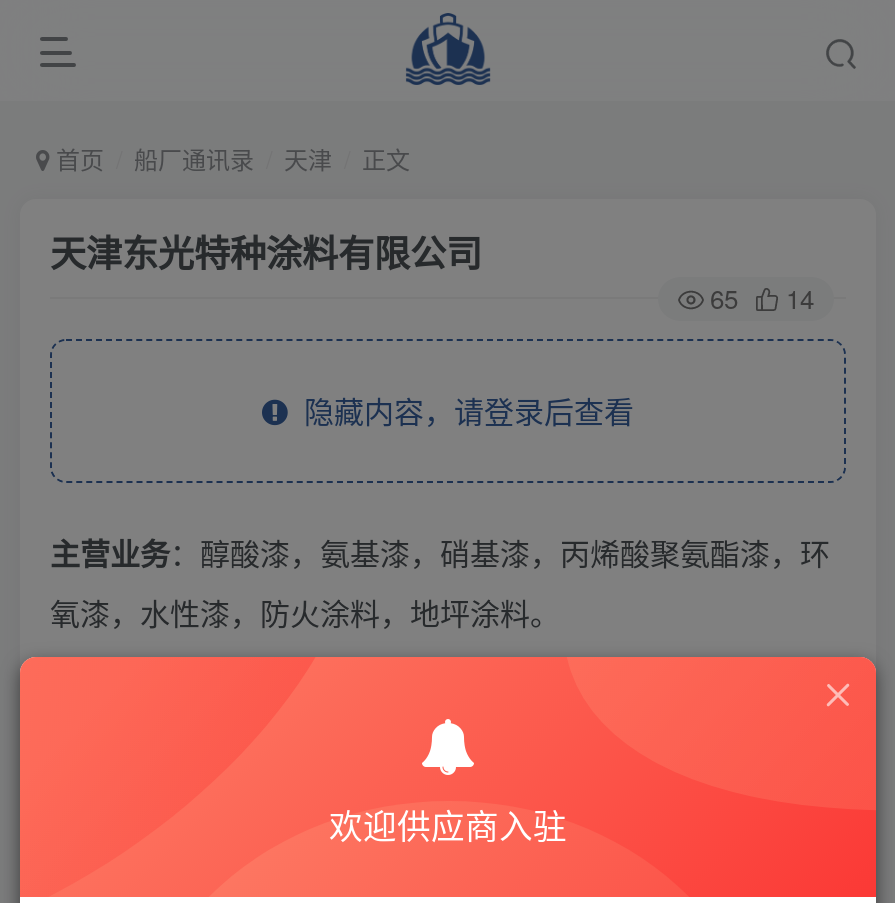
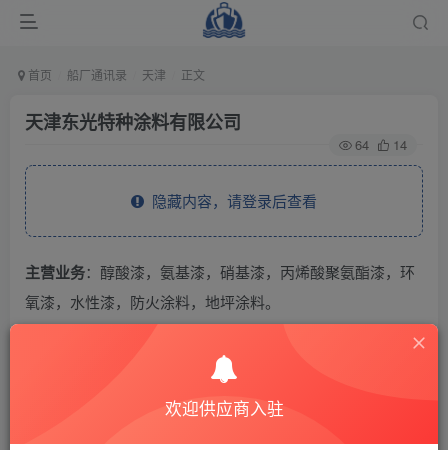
- 65 14
+ 64 14
